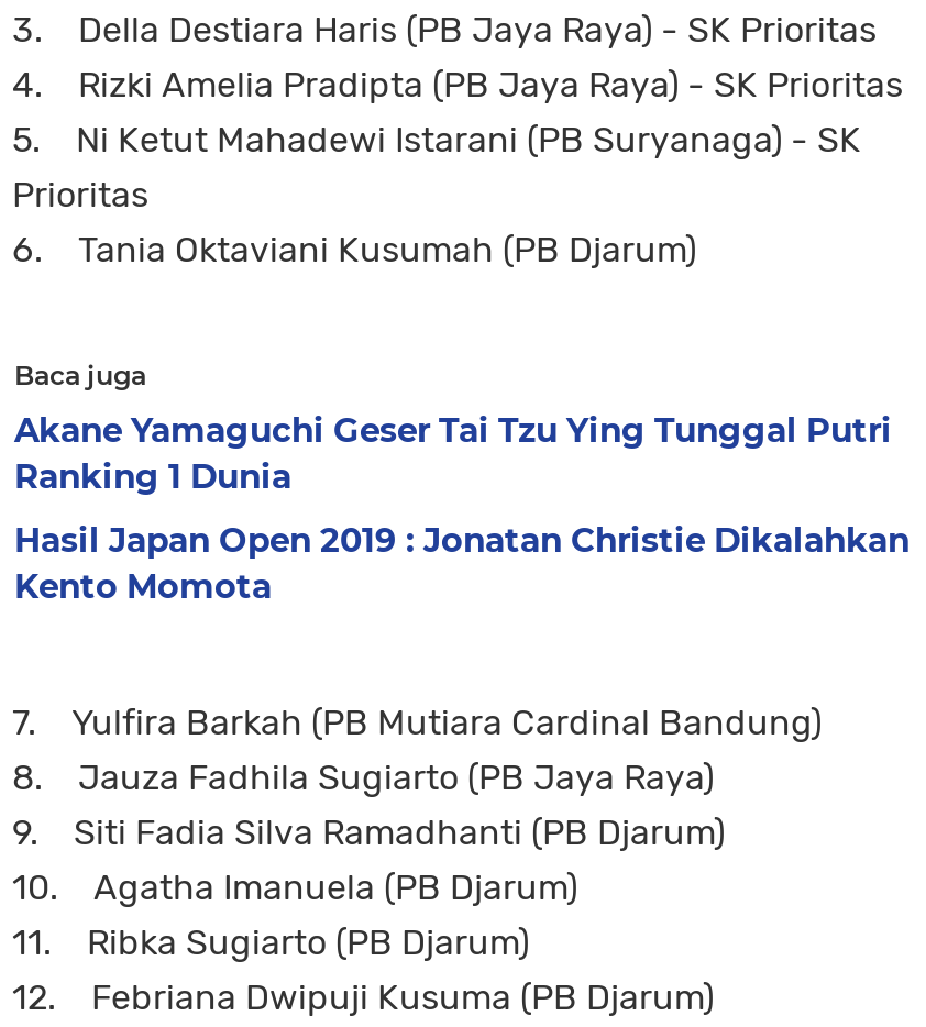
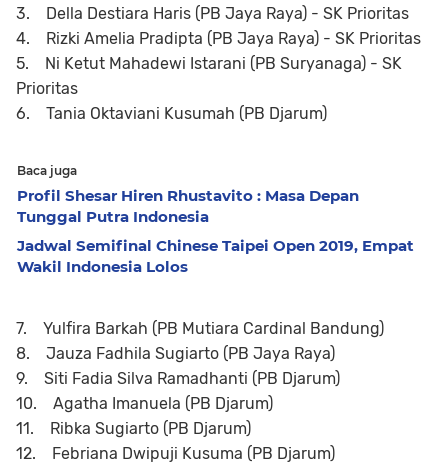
- Akane Yamaguchi Geser Tai Tzu Ying Tunggal Putri
- Ranking 1 Dunia
+ Profil Shesar Hiren Rhustavito : Masa Depan
+ Tunggal Putra Indonesia

- Hasil Japan Open 2019 : Jonatan Christie Dikalahkan
- Kento Momota
+ Jadwal Semifinal Chinese Taipei Open 2019, Empat
+ Wakil Indonesia Lolos
